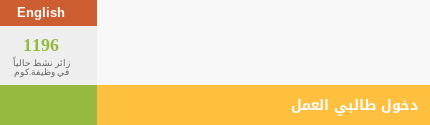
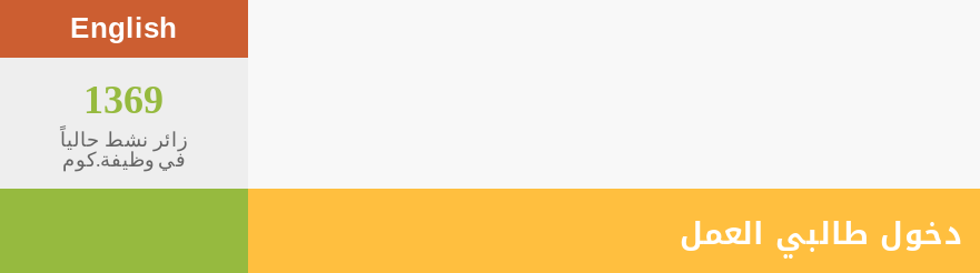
- 1196
+ 1369
